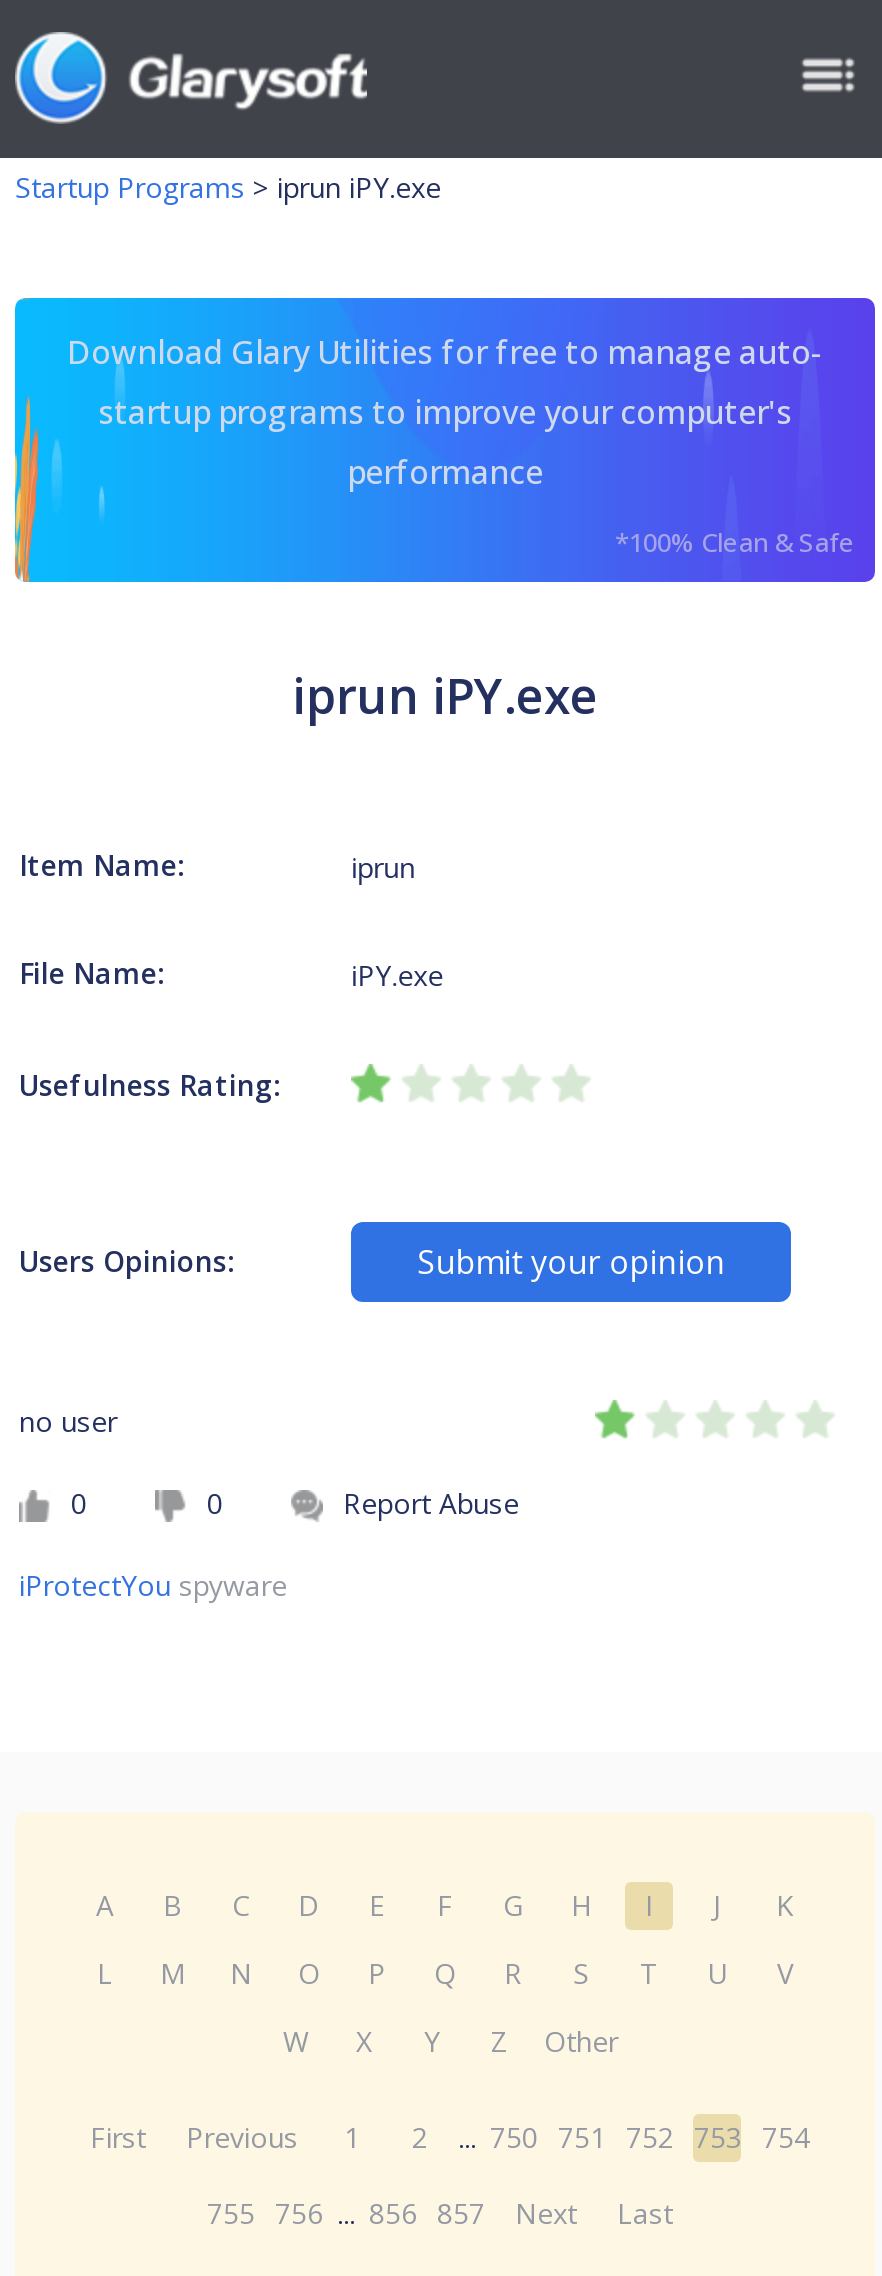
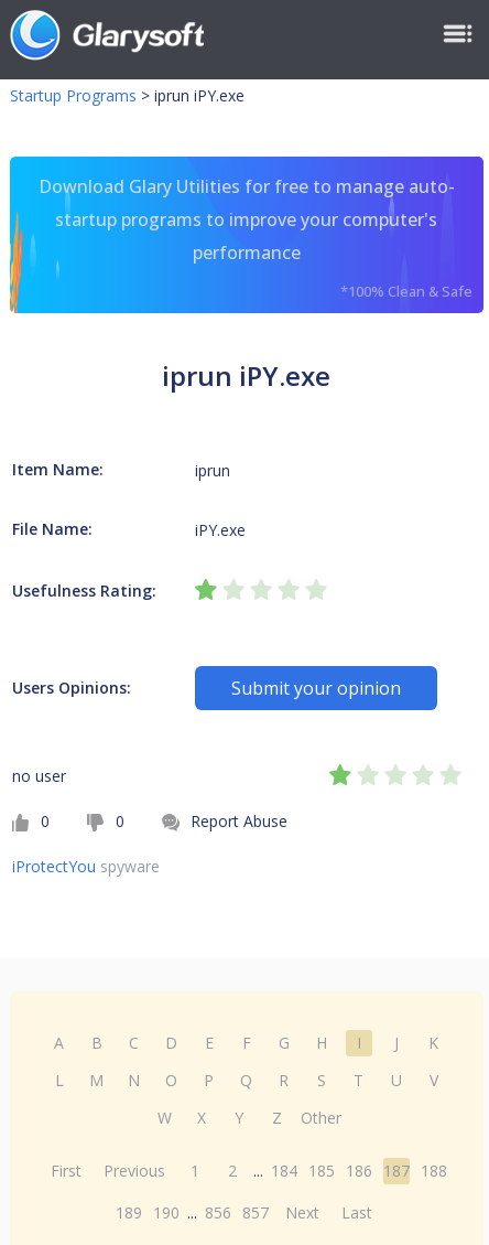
- First Previous 1 2 ... 750 751 752 753 754
+ First Previous 1 2 ... 184 185 186 187 188

- 755 756 ... 856 857 Next Last
+ 189 190 ... 856 857 Next Last
